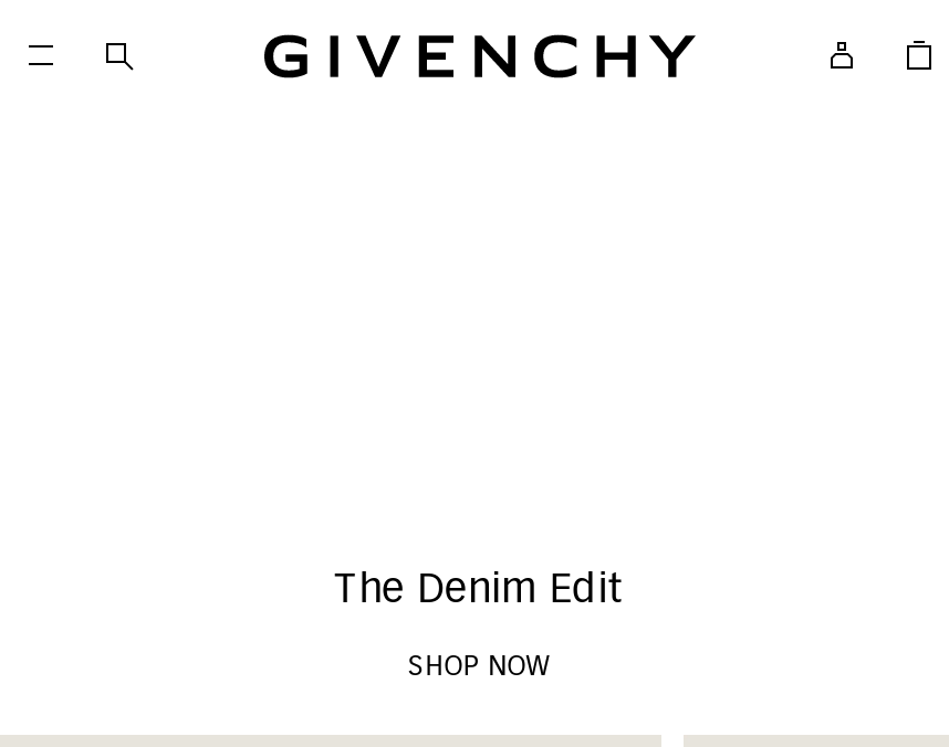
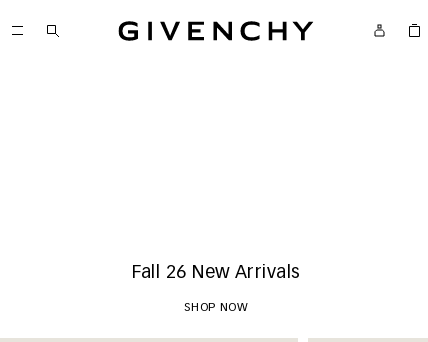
- The Denim Edit
+ Fall 26 New Arrivals
